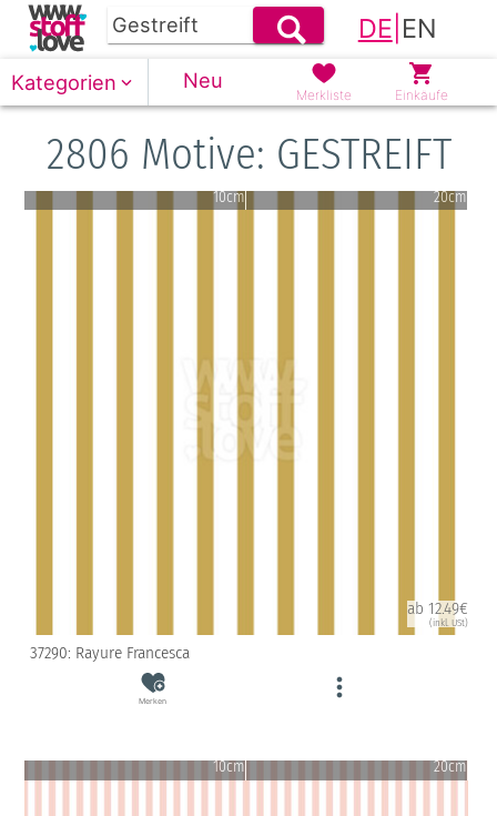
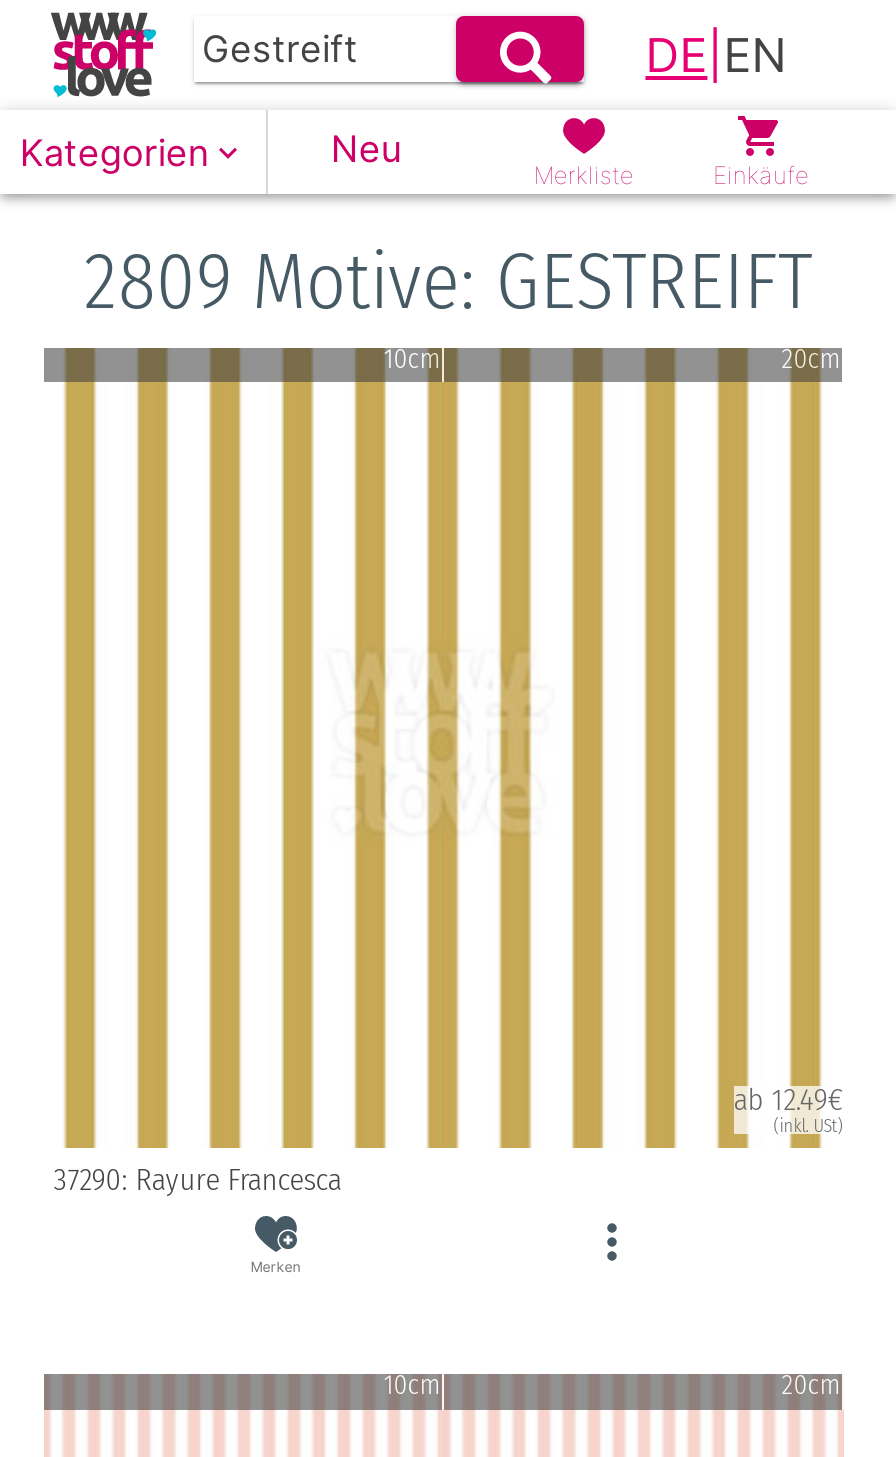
- 2806 Motive: GESTREIFT
+ 2809 Motive: GESTREIFT
